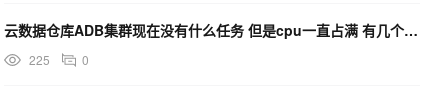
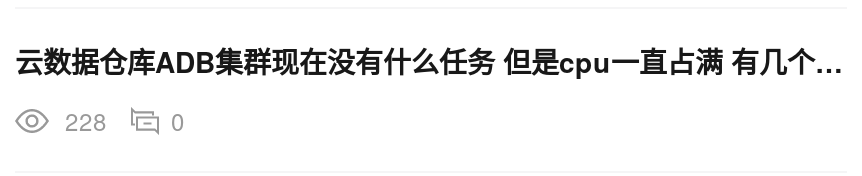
- 225 0
+ 228 0
